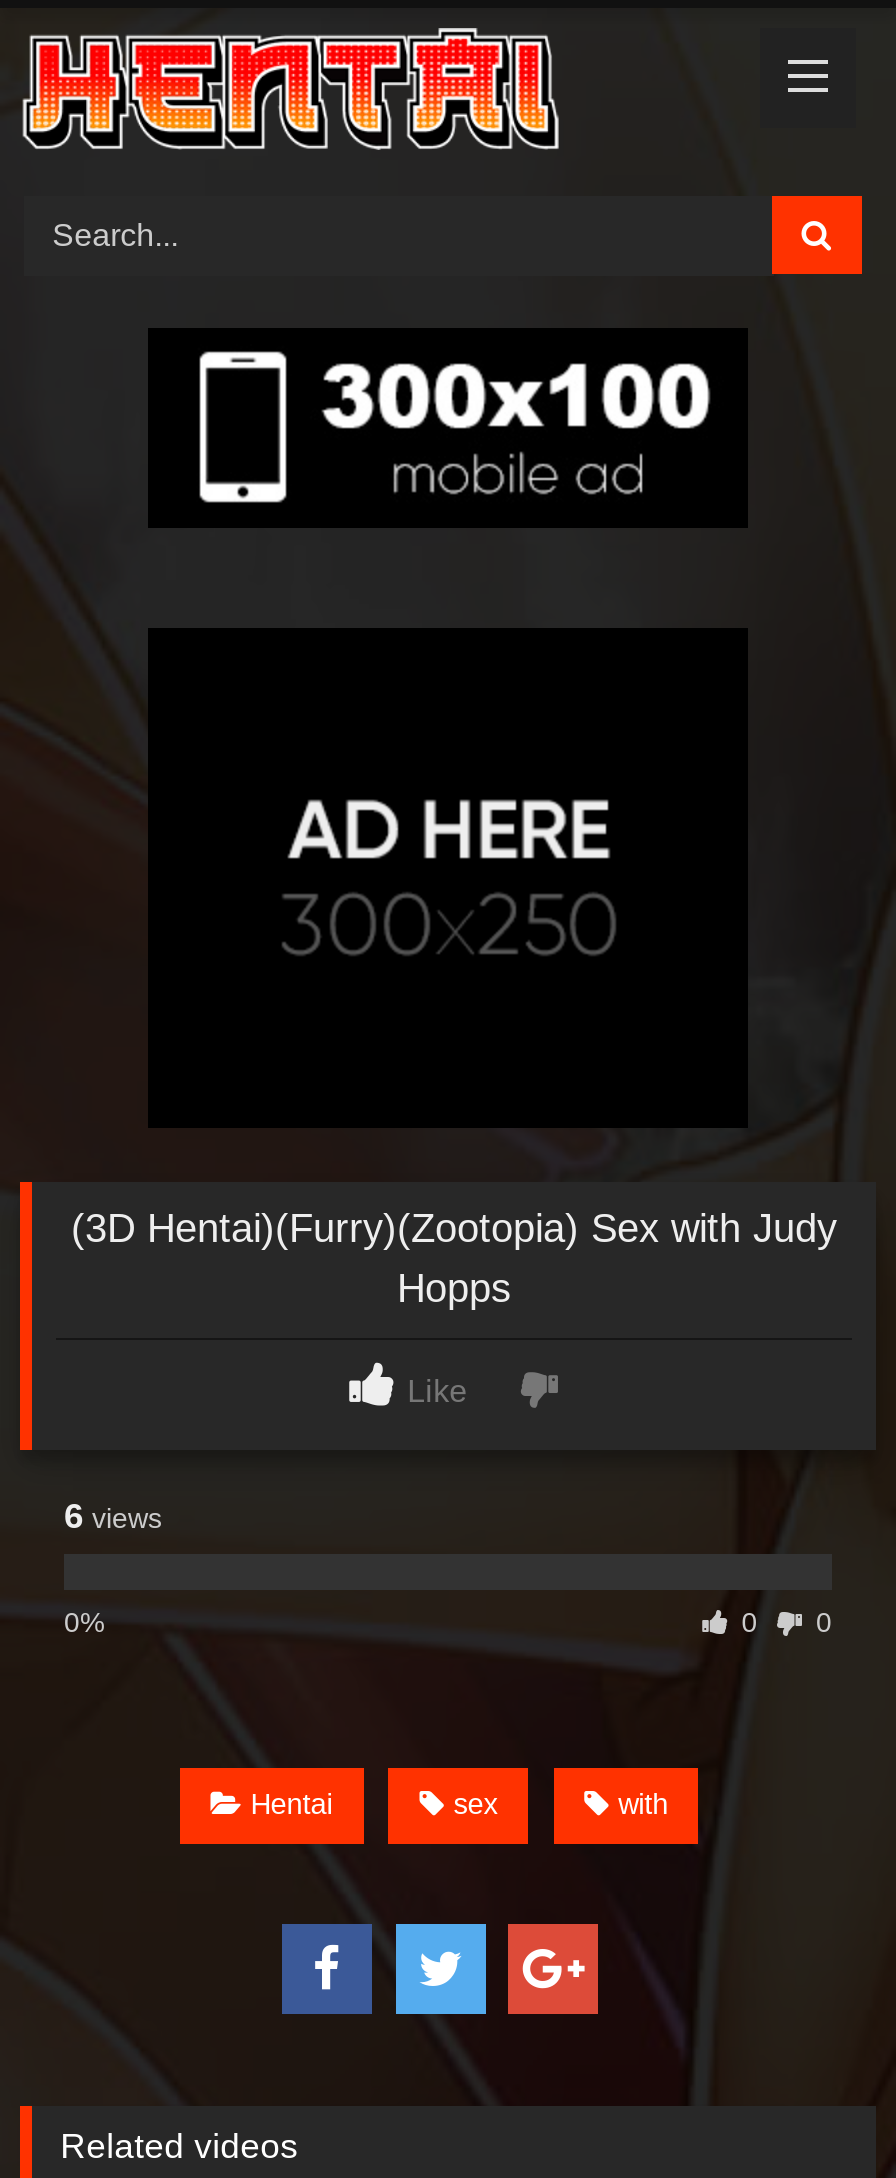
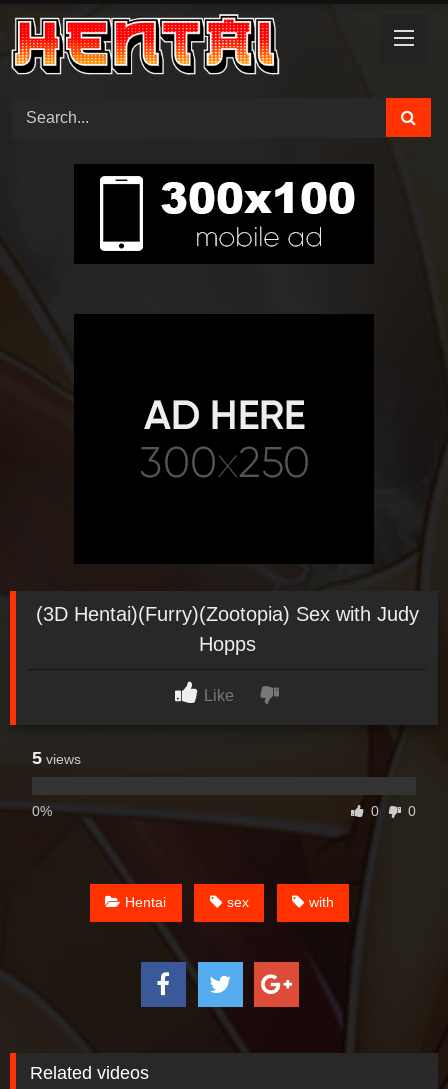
- 6 views
+ 5 views
